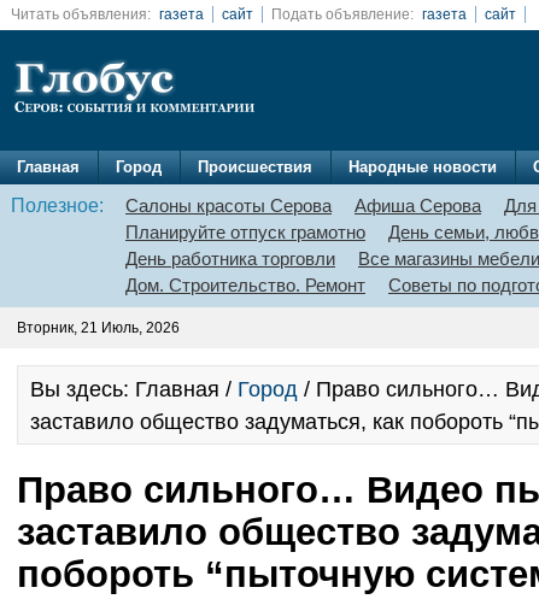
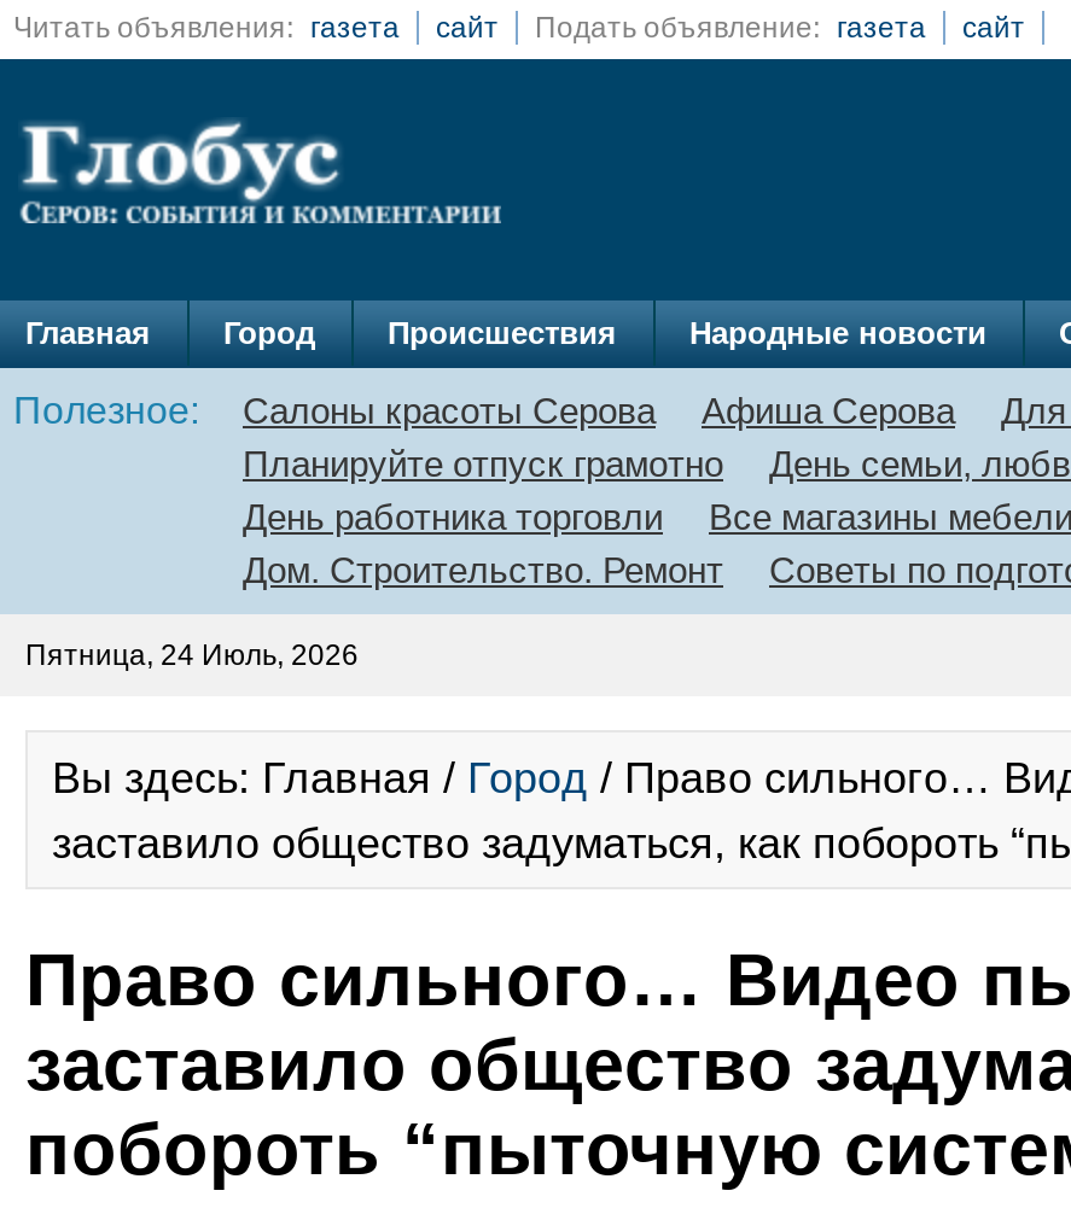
- Вторник, 21 Июль, 2026
+ Пятница, 24 Июль, 2026
